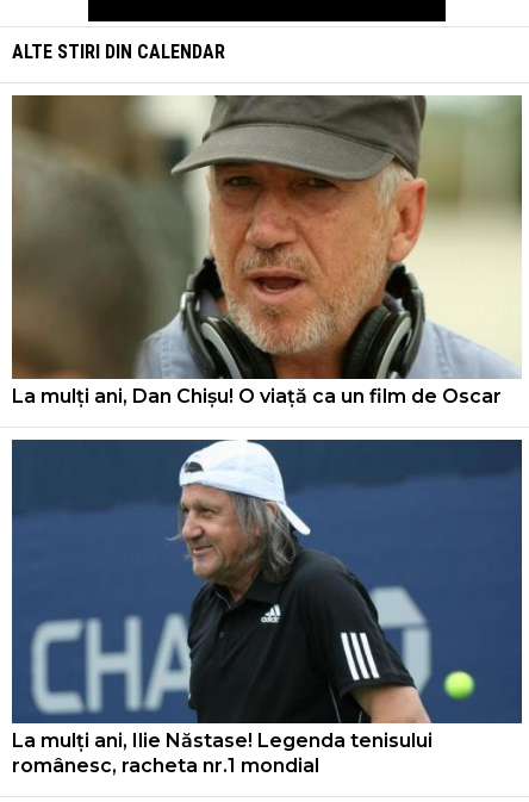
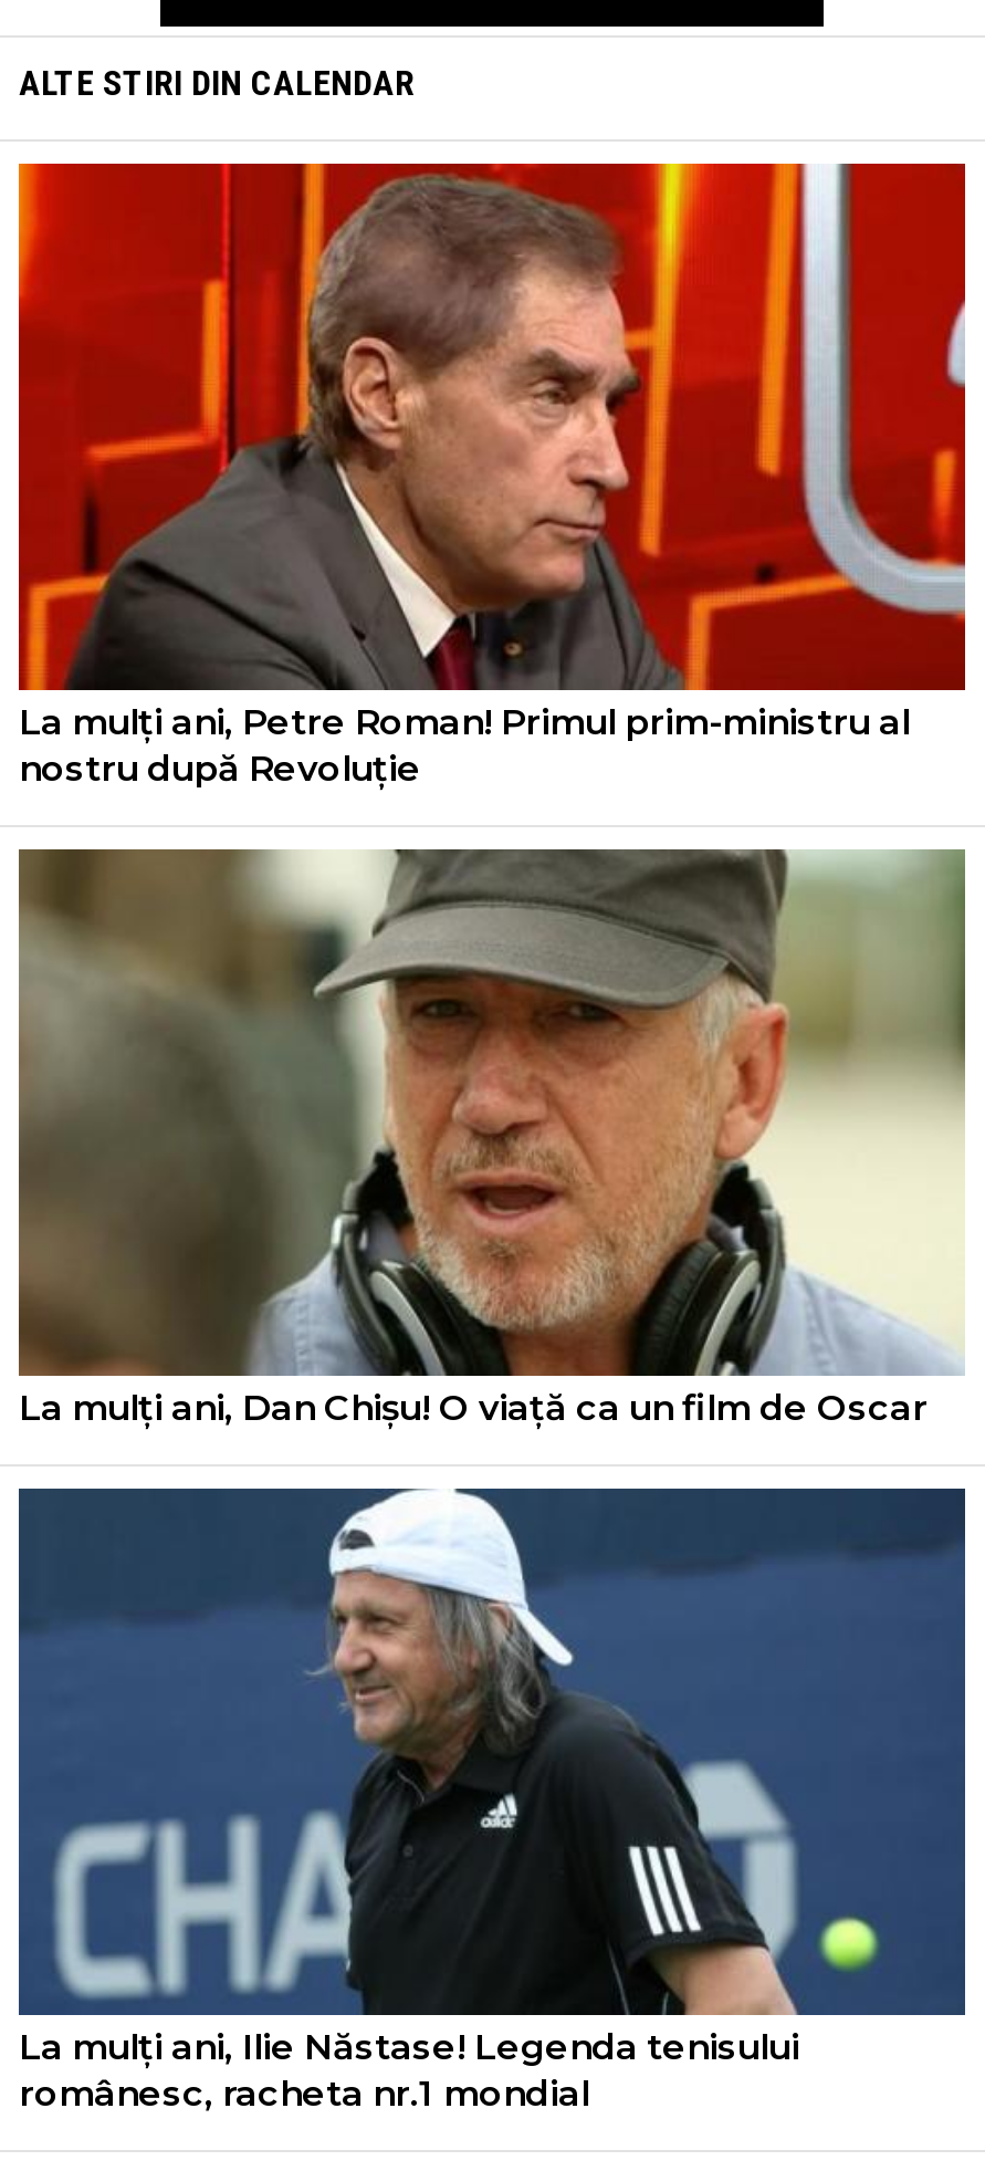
+ [image]
+ La mulți ani, Petre Roman! Primul prim-ministru al
+ nostru după Revoluție
